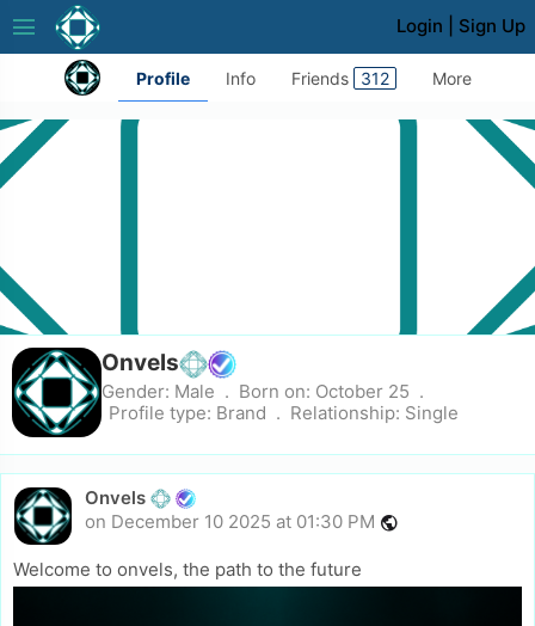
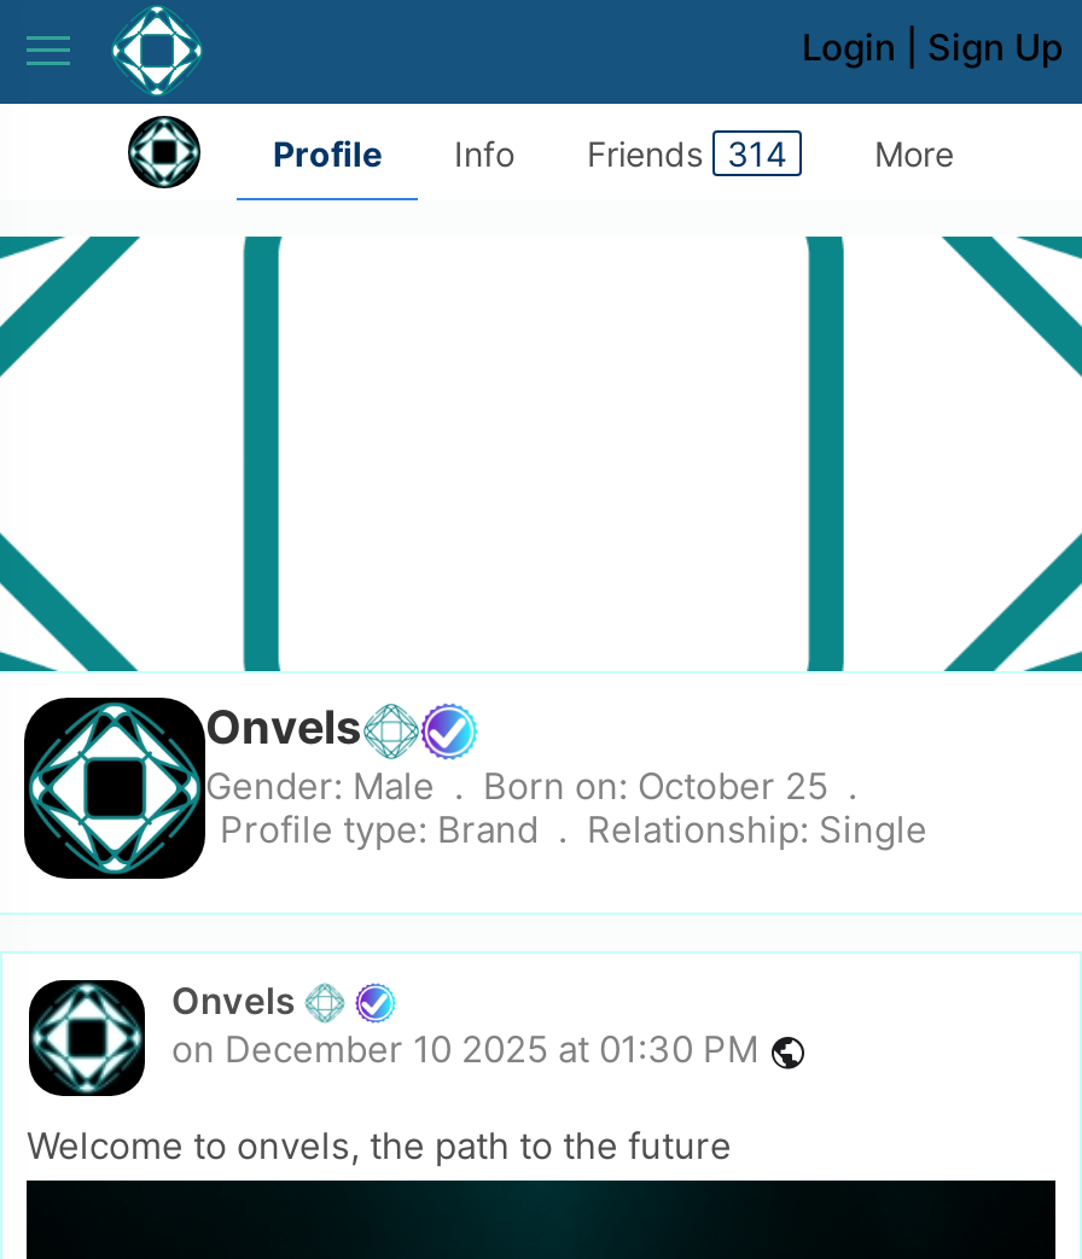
- Profile Info Friends 312
+ Profile Info Friends 314
